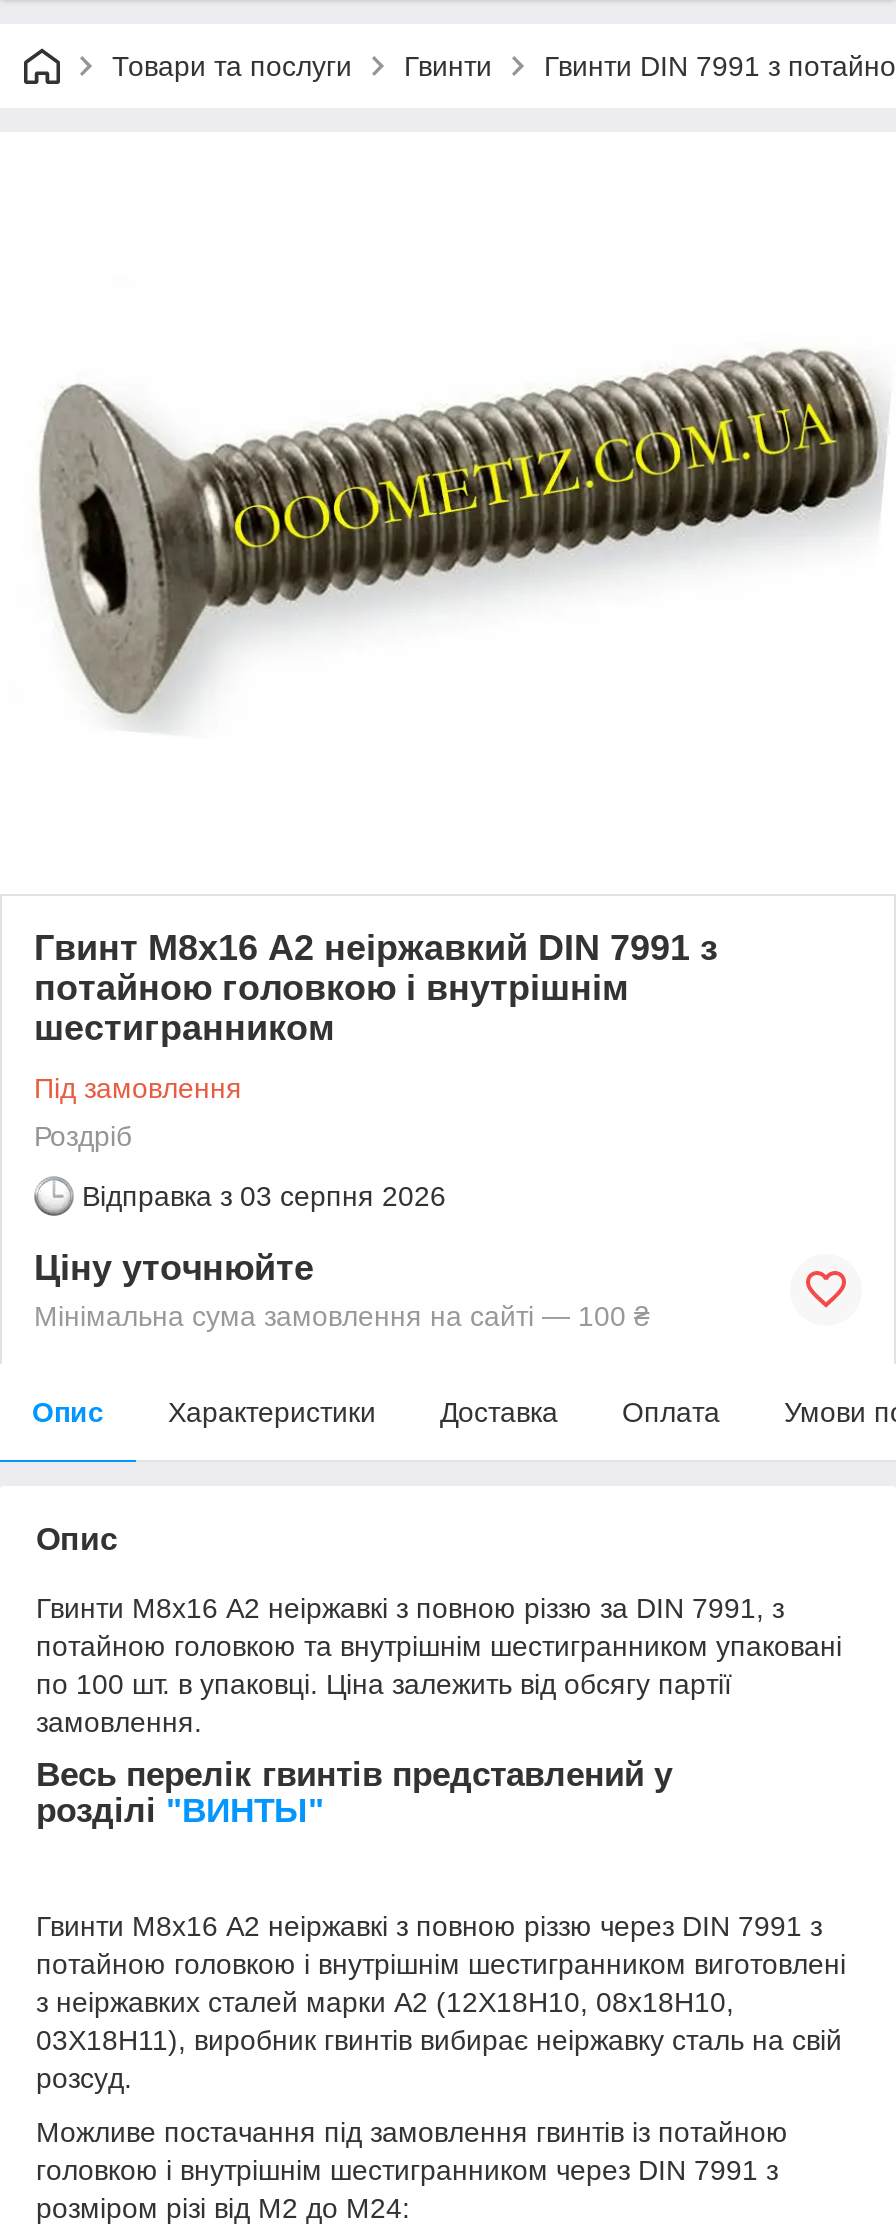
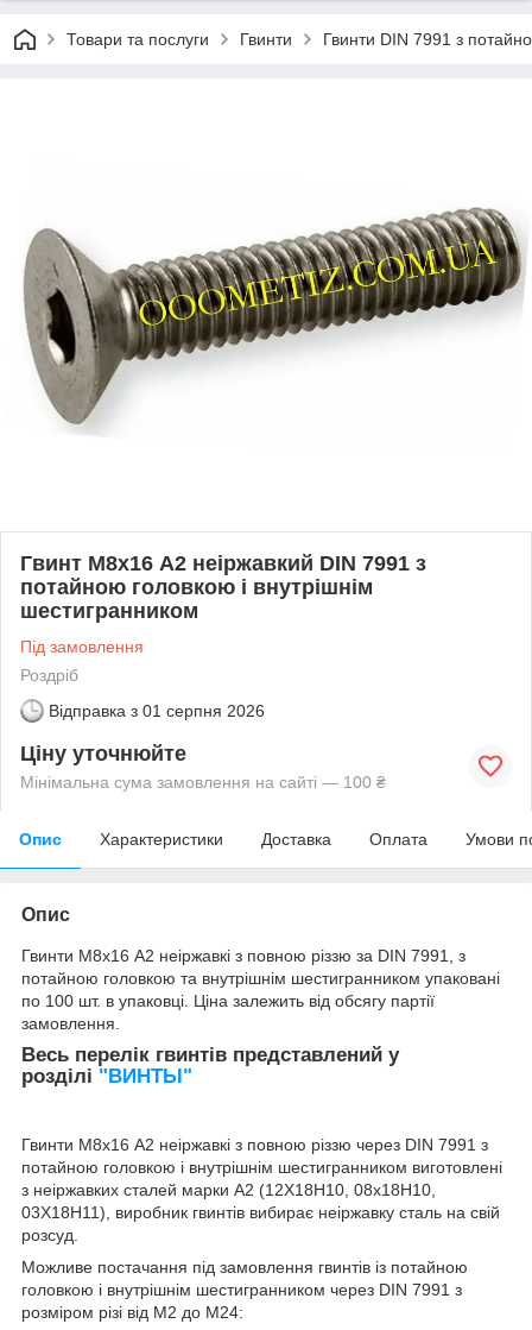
- Відправка з 03 серпня 2026
+ Відправка з 01 серпня 2026
